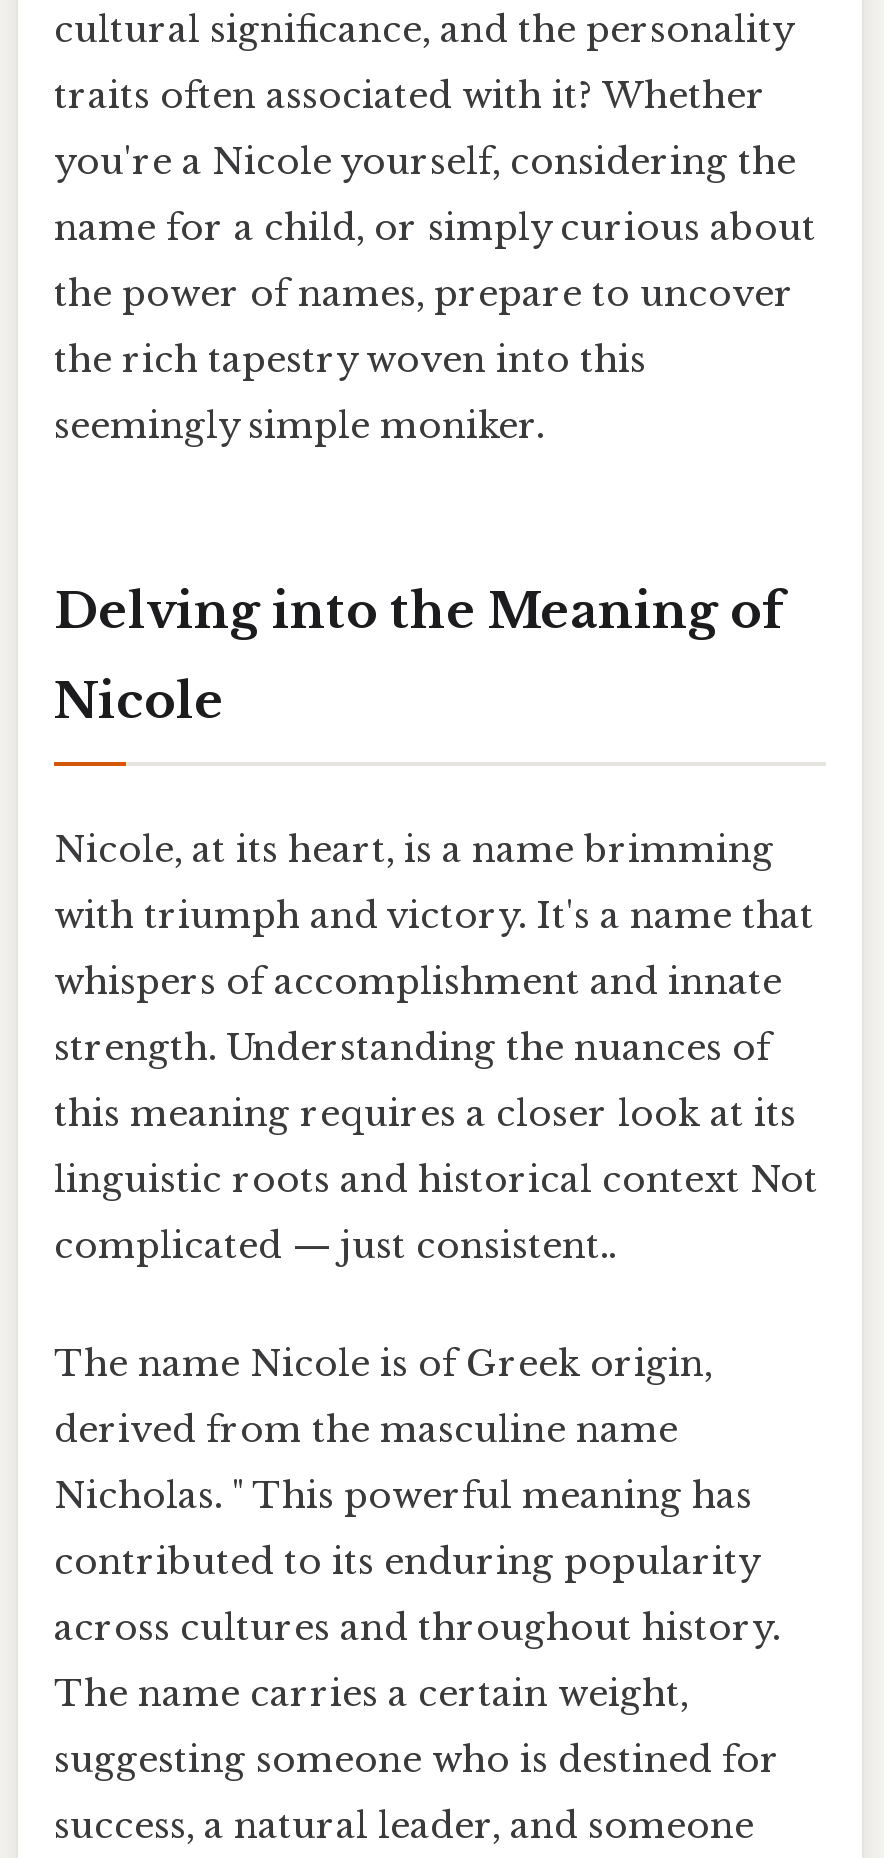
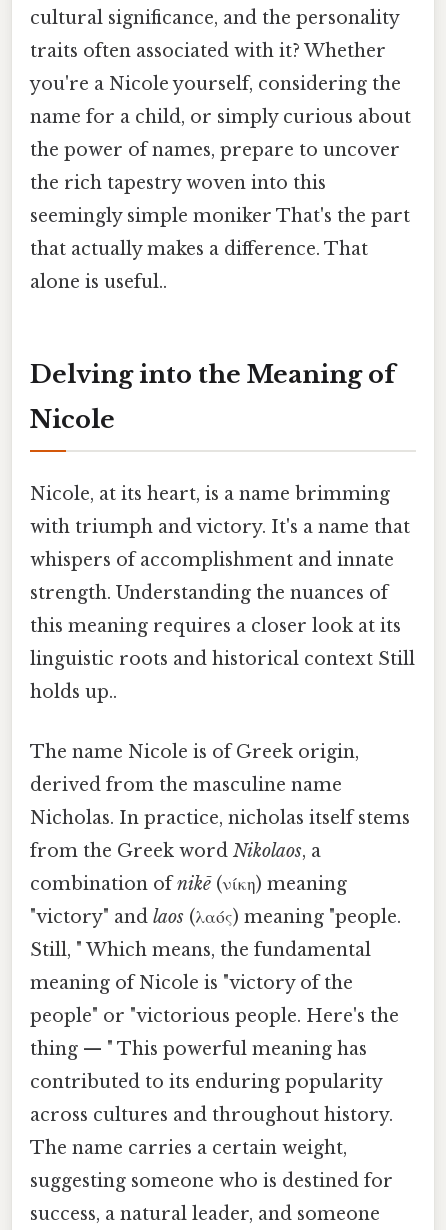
- seemingly simple moniker.
+ seemingly simple moniker That's the part
+ that actually makes a difference. That
+ alone is useful..

- linguistic roots and historical context Not
+ linguistic roots and historical context Still

- complicated — just consistent..
+ holds up..

- Nicholas. " This powerful meaning has
+ Nicholas. In practice, nicholas itself stems
+ from the Greek word Nikolaos, a
+ combination of nikē (νίκη) meaning
+ "victory" and laos (λαός) meaning "people.
+ Still, " Which means, the fundamental
+ meaning of Nicole is "victory of the
+ people" or "victorious people. Here's the
+ thing — " This powerful meaning has
